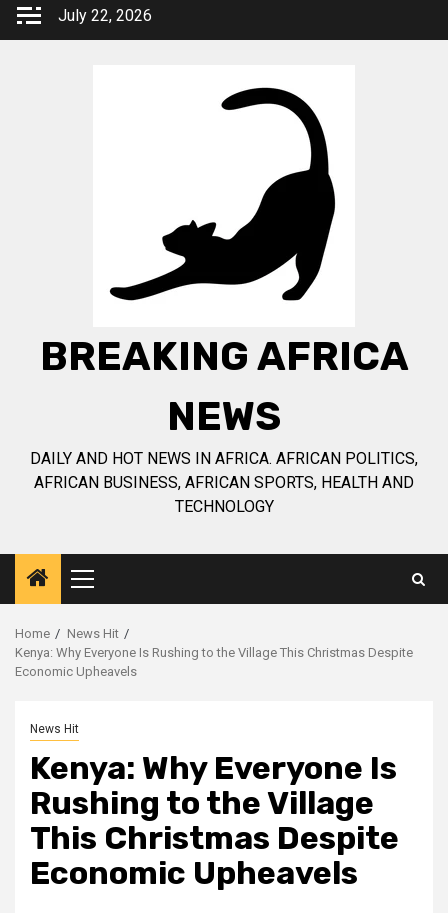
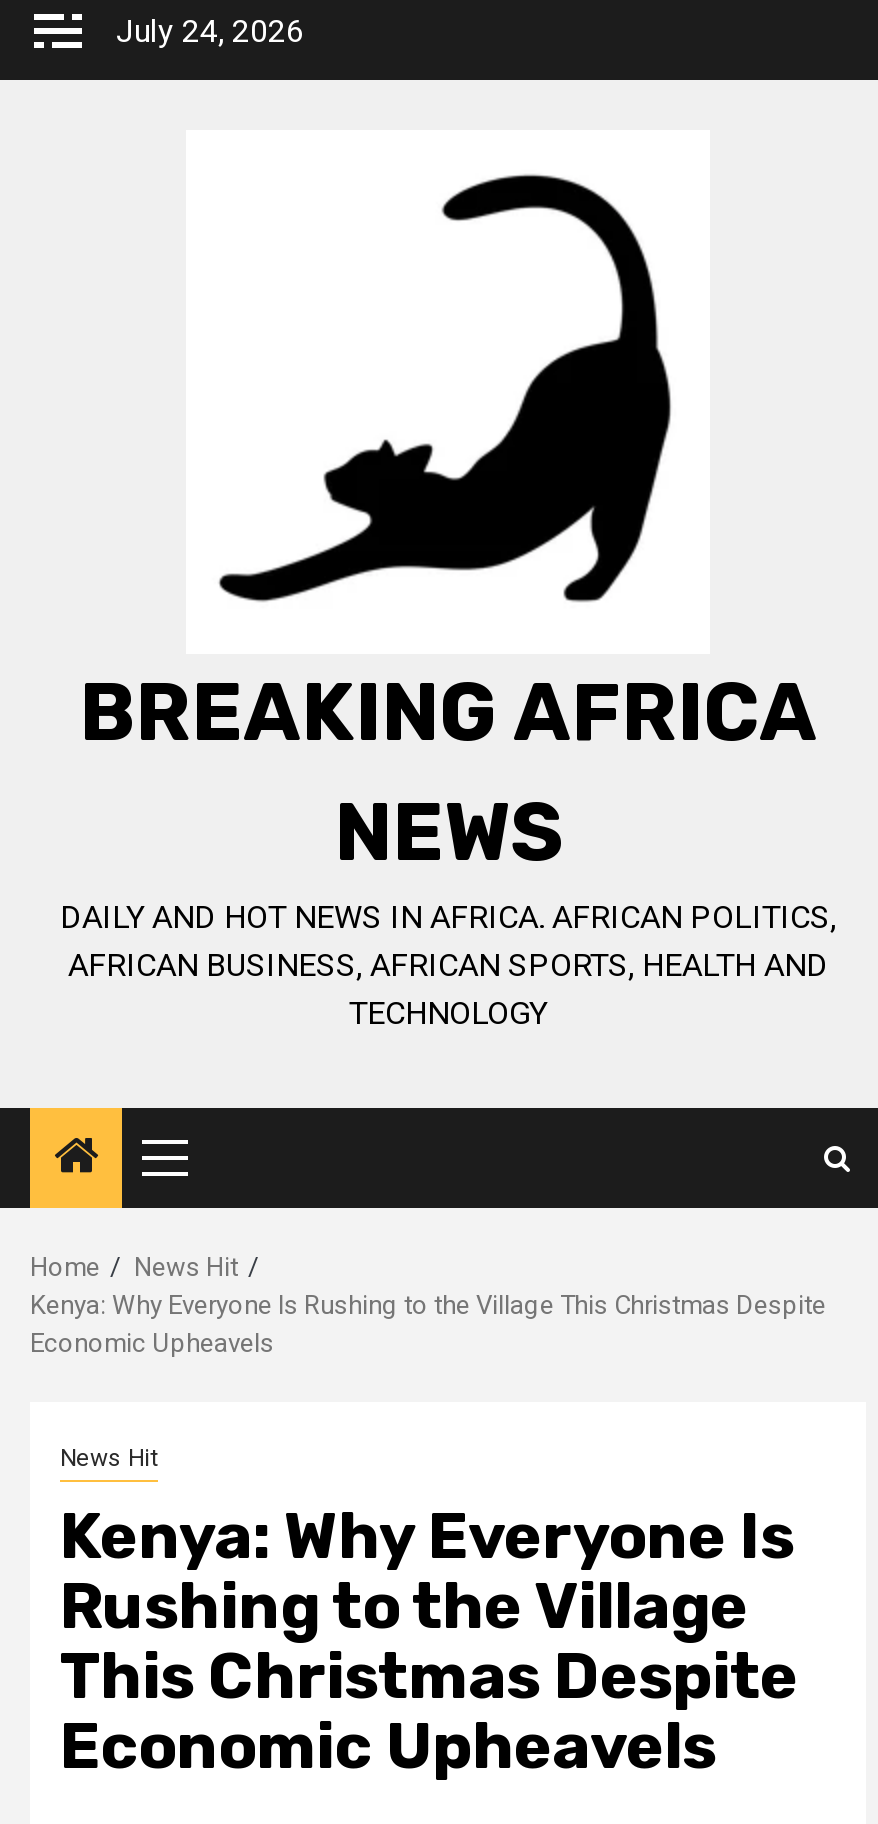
- July 22, 2026
+ July 24, 2026
